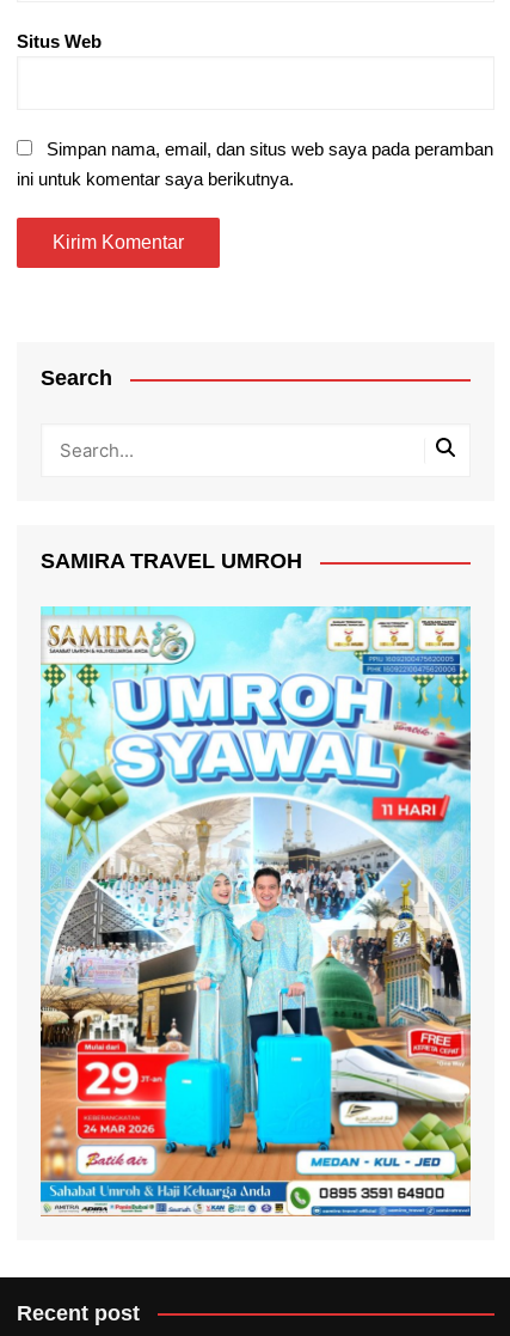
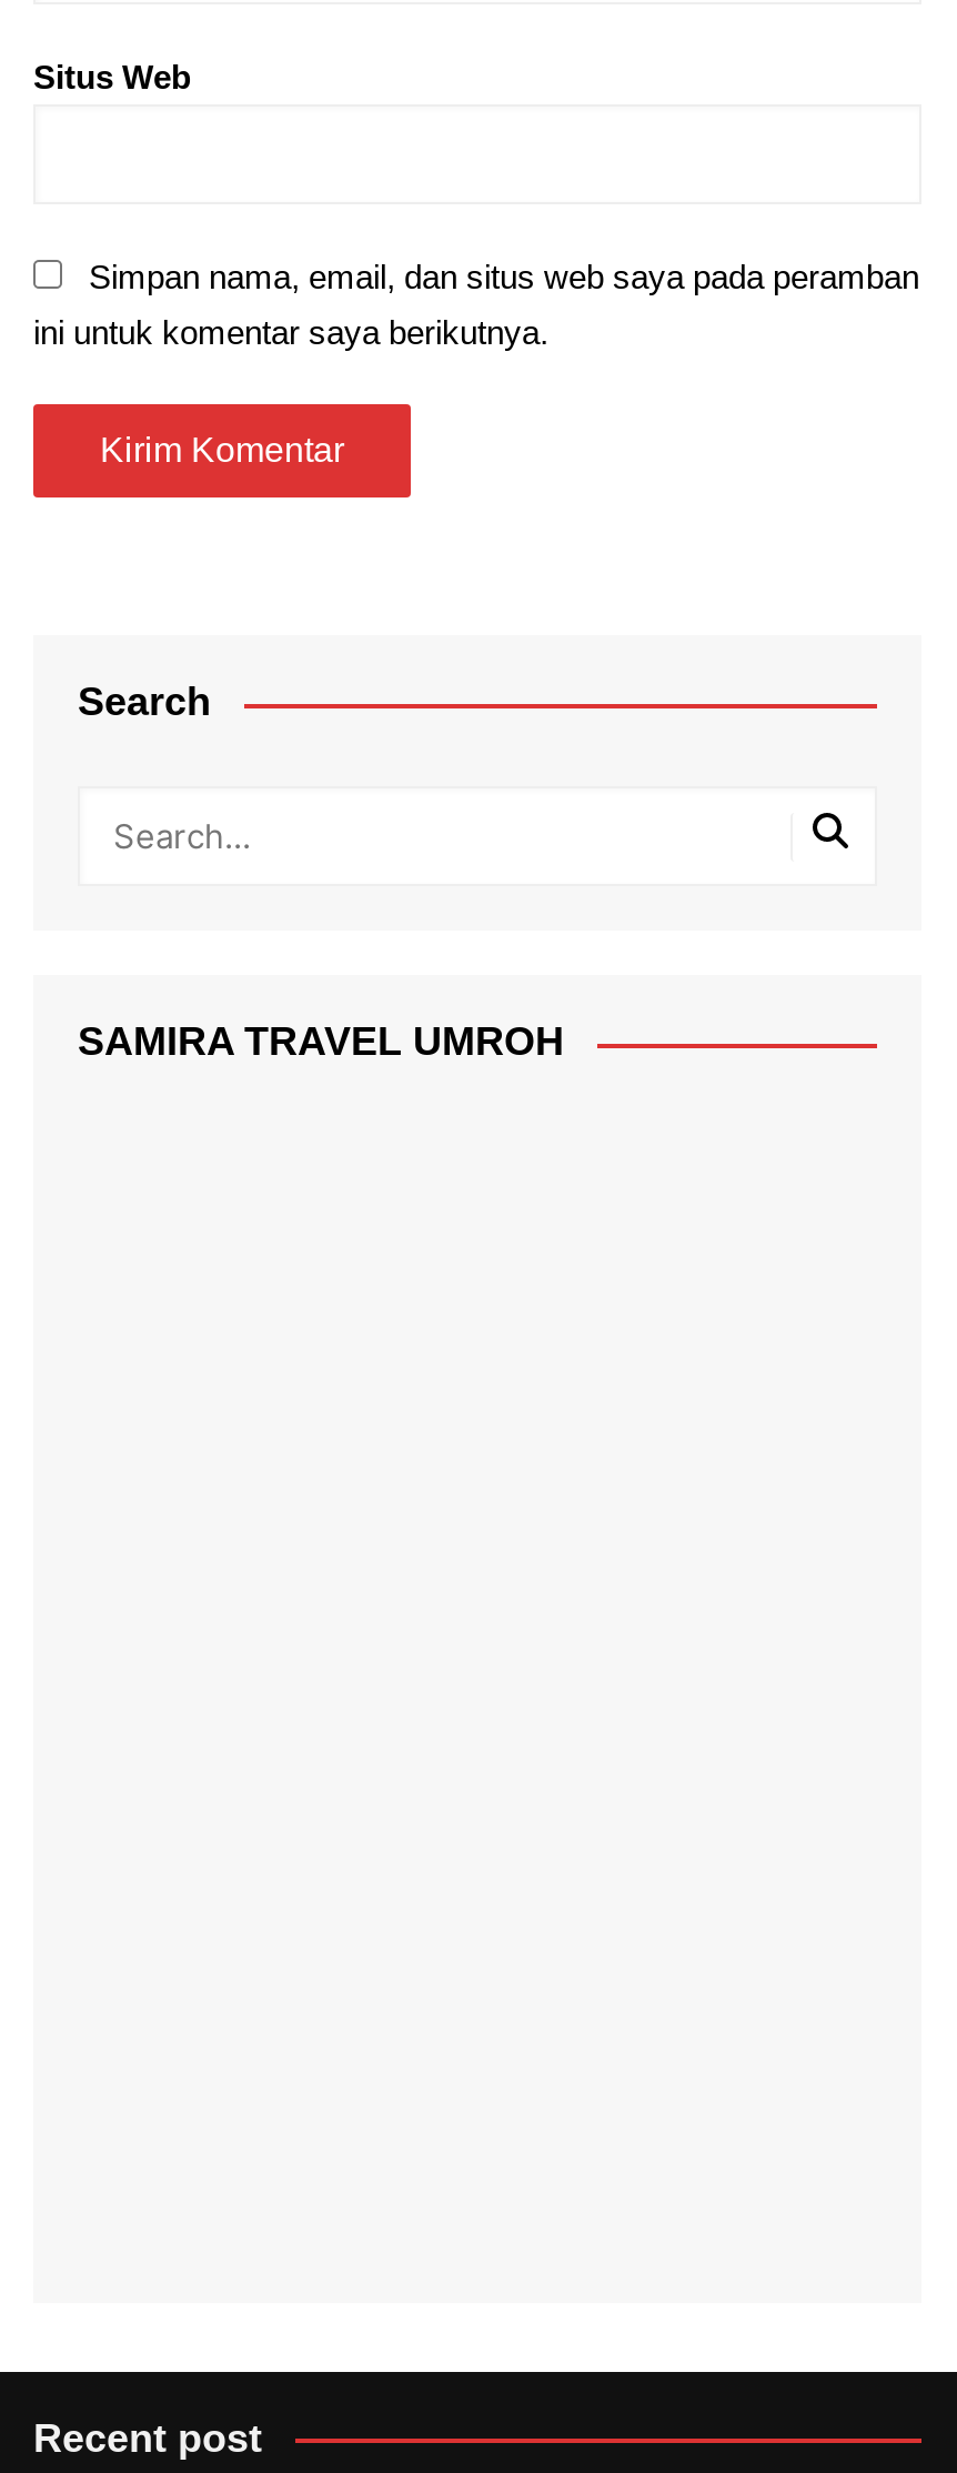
- [image]
